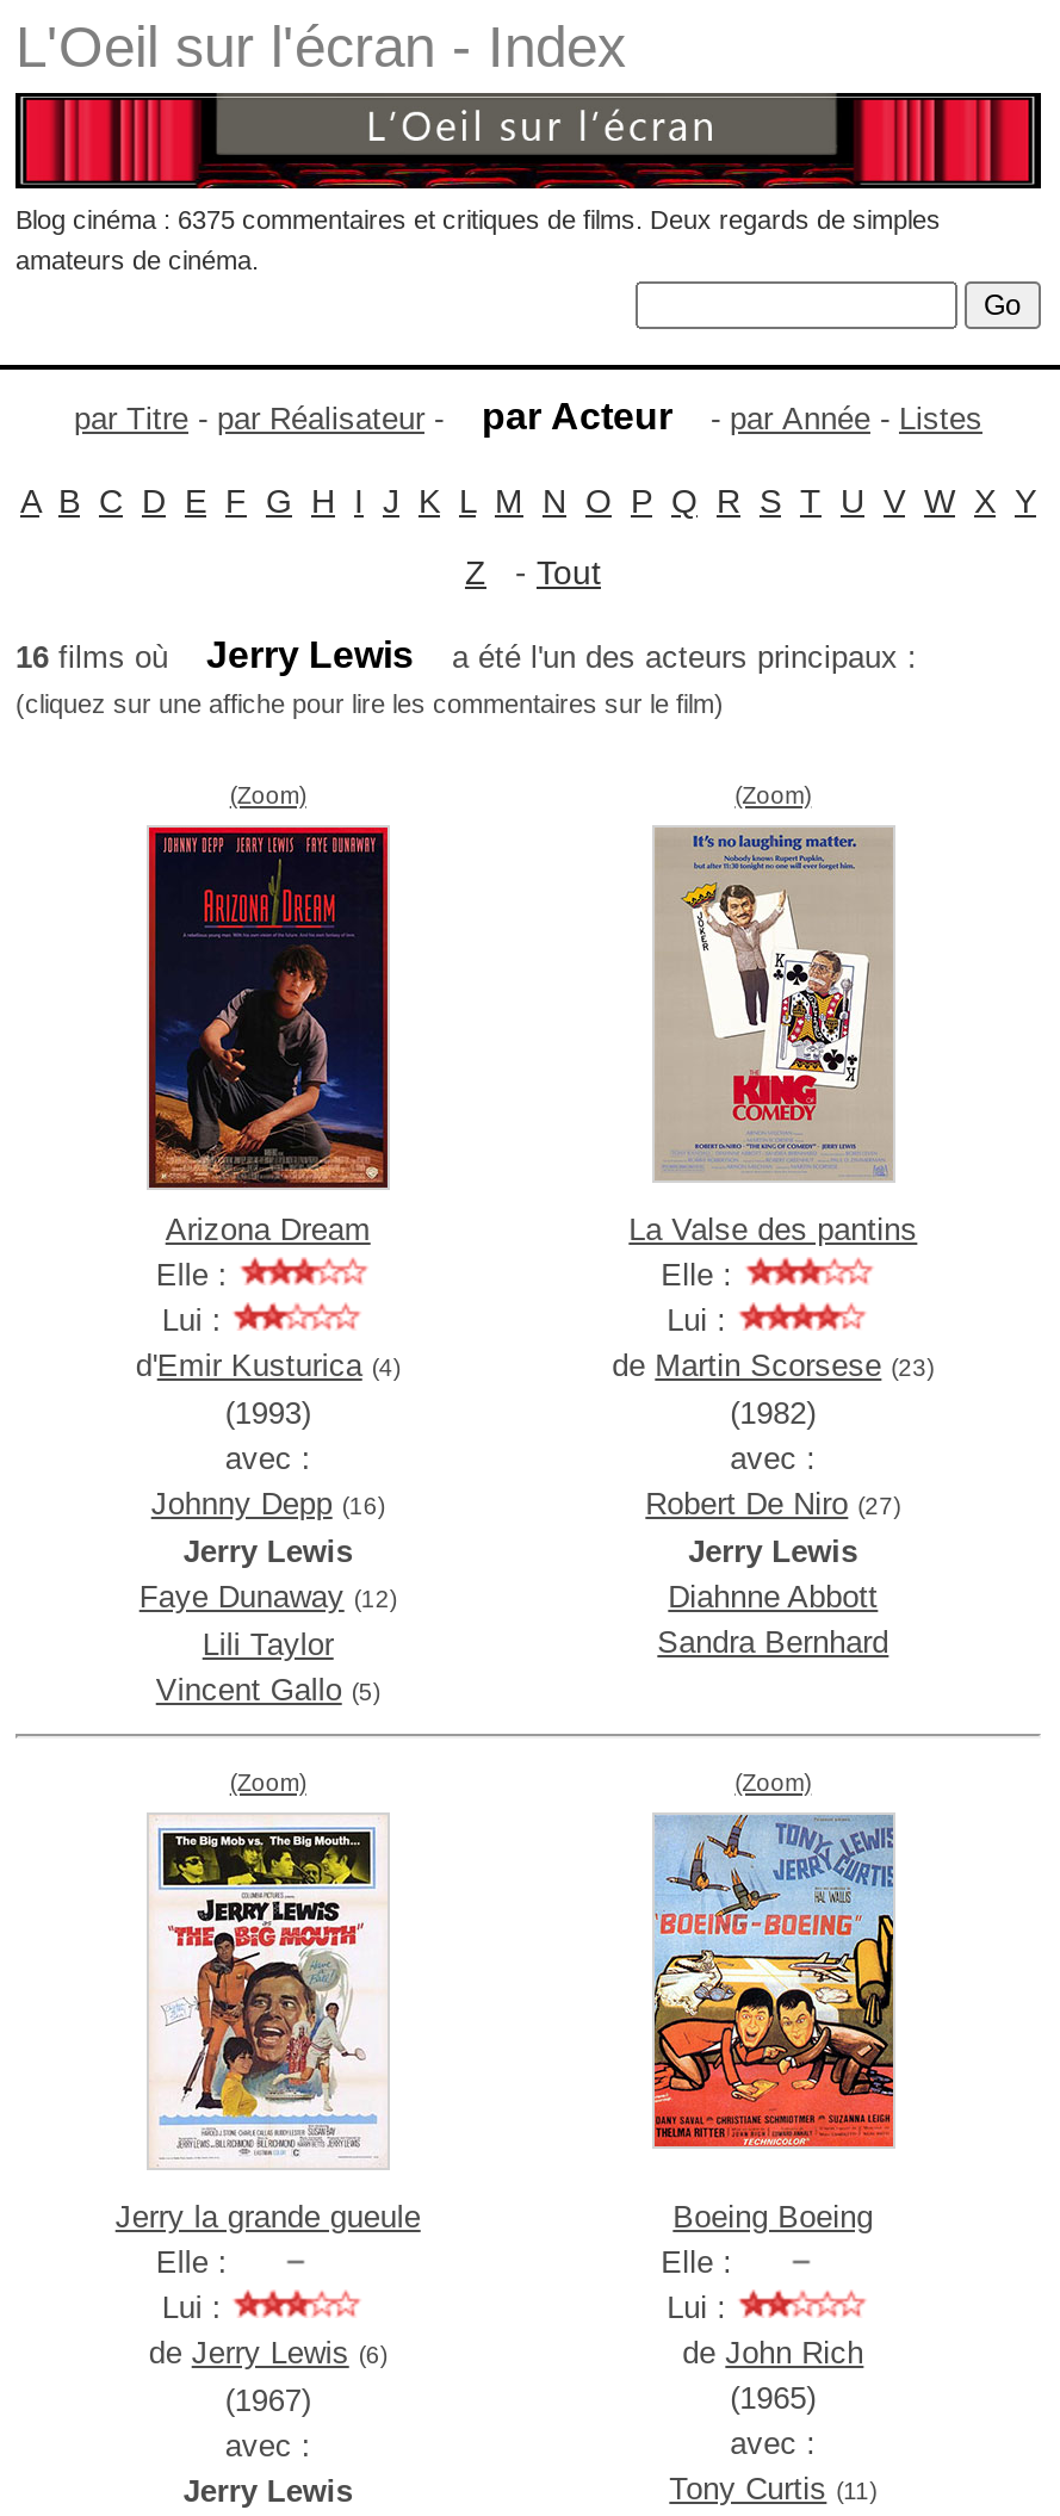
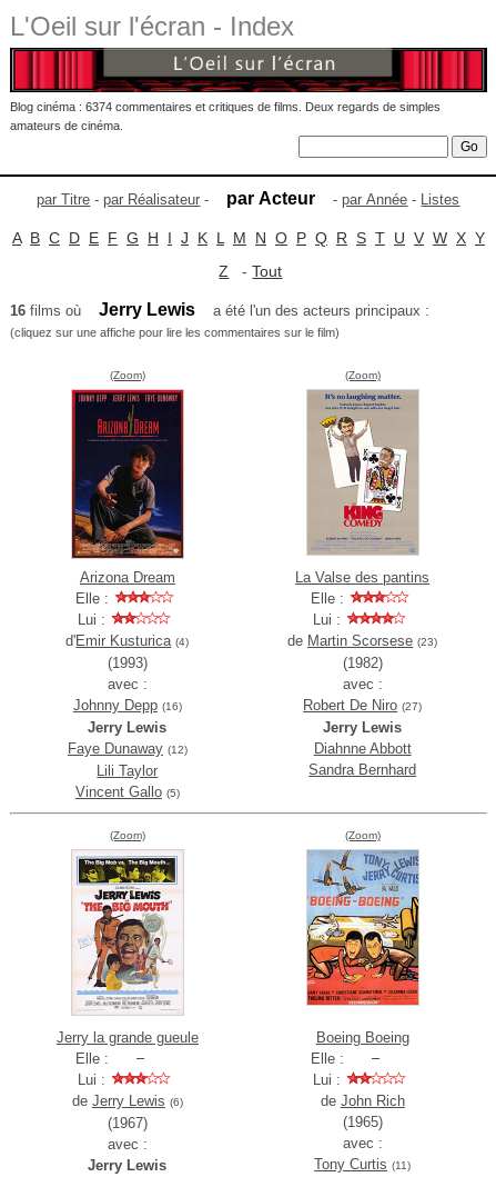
- Blog cinéma : 6375 commentaires et critiques de films. Deux regards de simples
+ Blog cinéma : 6374 commentaires et critiques de films. Deux regards de simples
